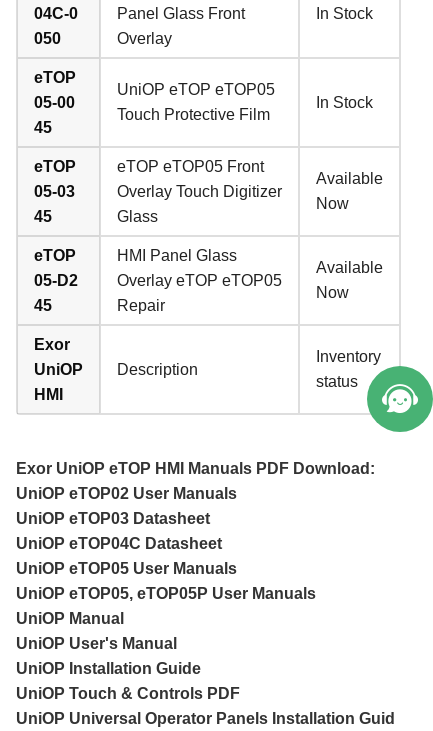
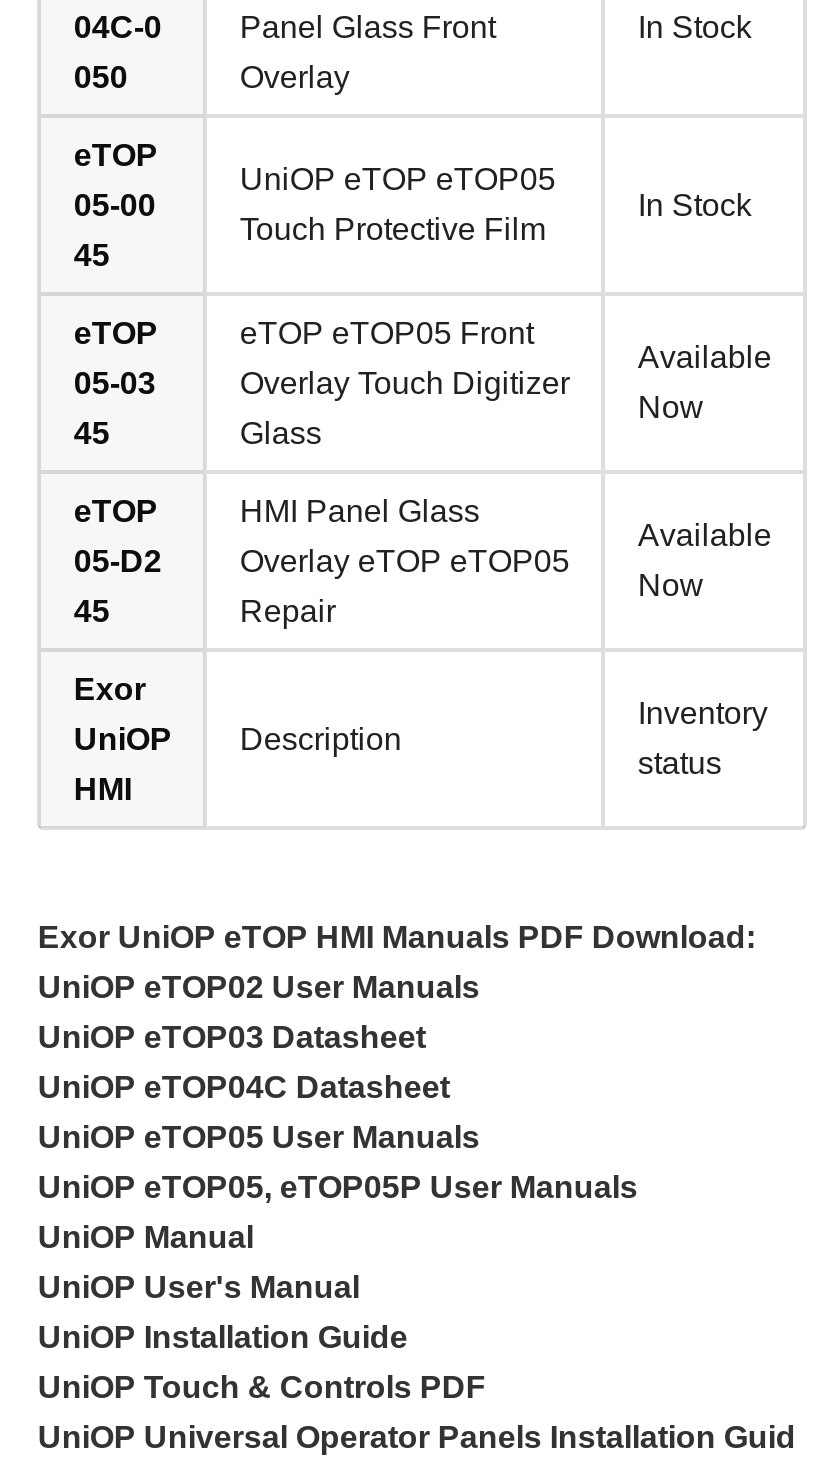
- [image]
